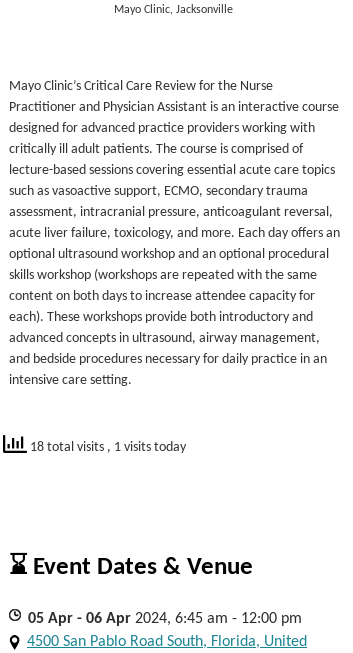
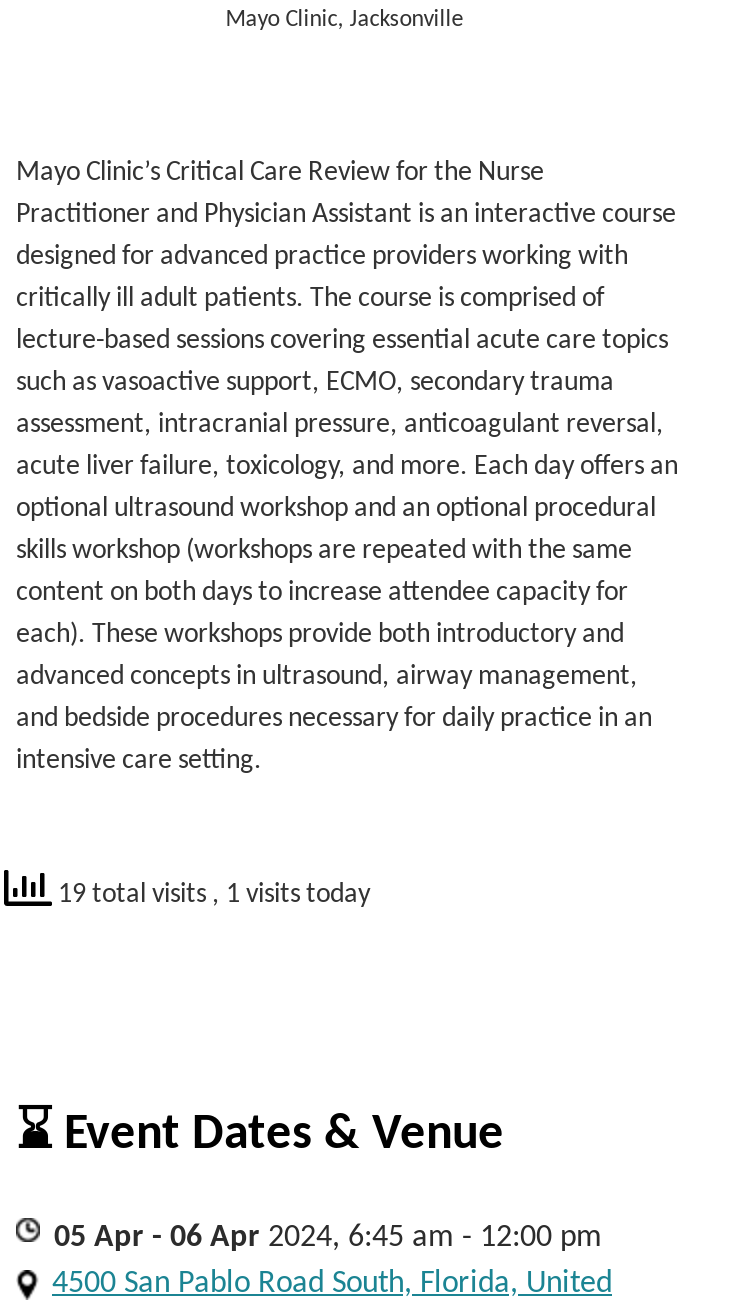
- 18 total visits, 1 visits today
+ 19 total visits, 1 visits today
